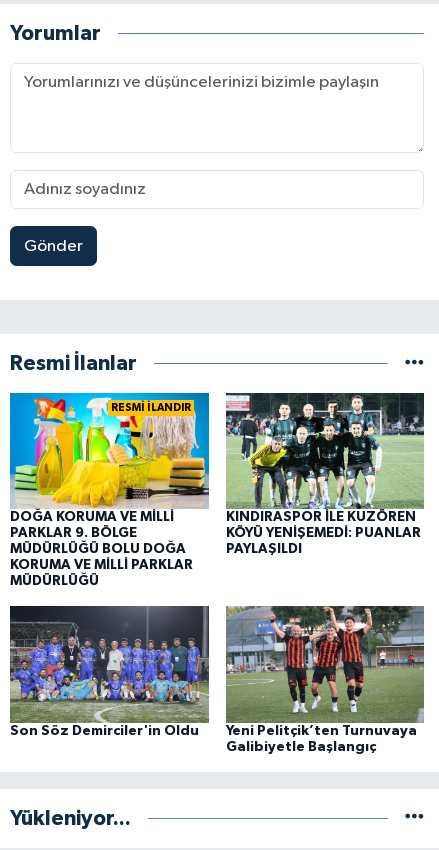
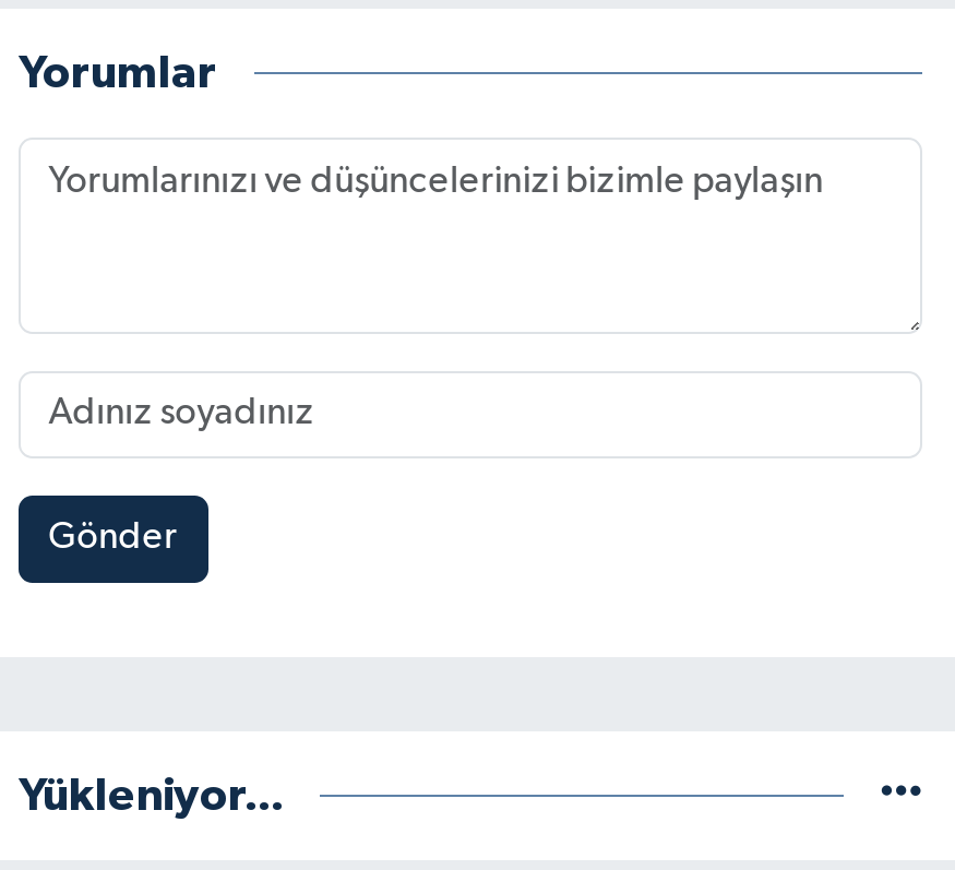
- [image]
- Resmi İlanlar
- RESMİ İLANDIR

- [image]
- KINDIRASPOR İLE KUZÖREN
- KÖYÜ YENİŞEMEDİ: PUANLAR
- PAYLAŞILDI

- DOĞA KORUMA VE MİLLİ
- PARKLAR 9. BÖLGE
- MÜDÜRLÜĞÜ BOLU DOĞA
- KORUMA VE MİLLİ PARKLAR
- MÜDÜRLÜĞÜ

- [image]
- Son Söz Demirciler'in Oldu
- Yeni Pelitçik’ten Turnuvaya
- Galibiyetle Başlangıç

- [image]
